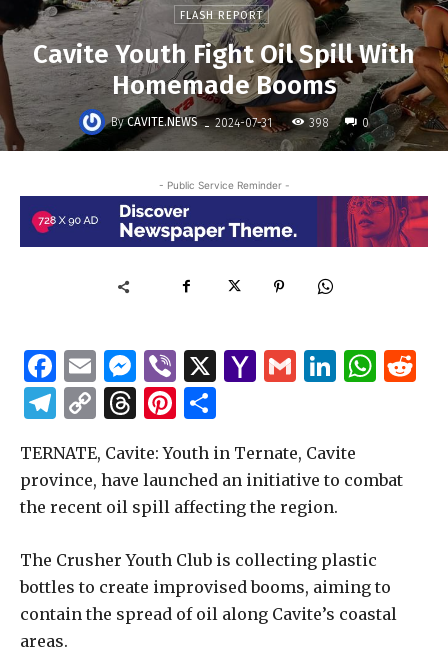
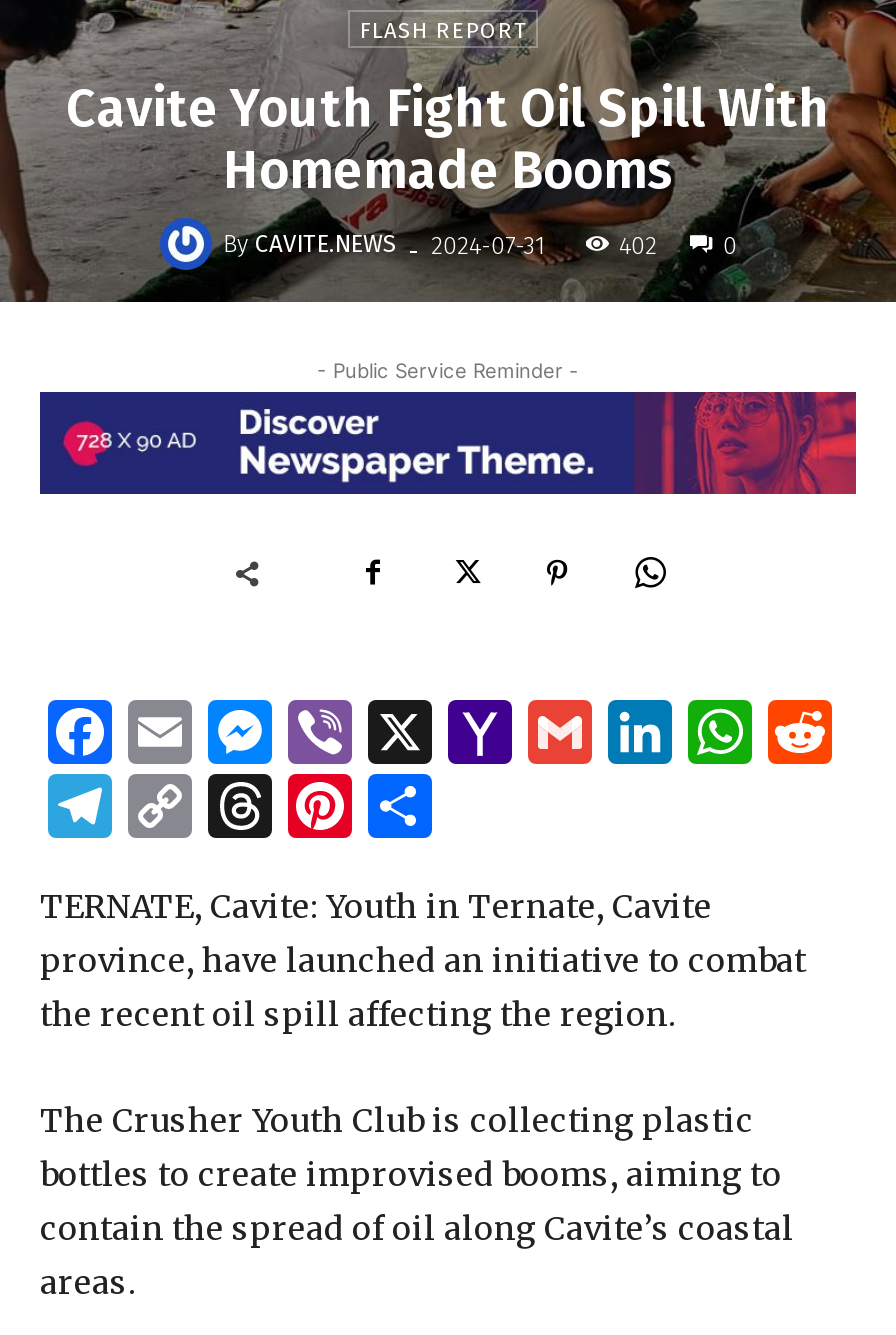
- 398
+ 402
